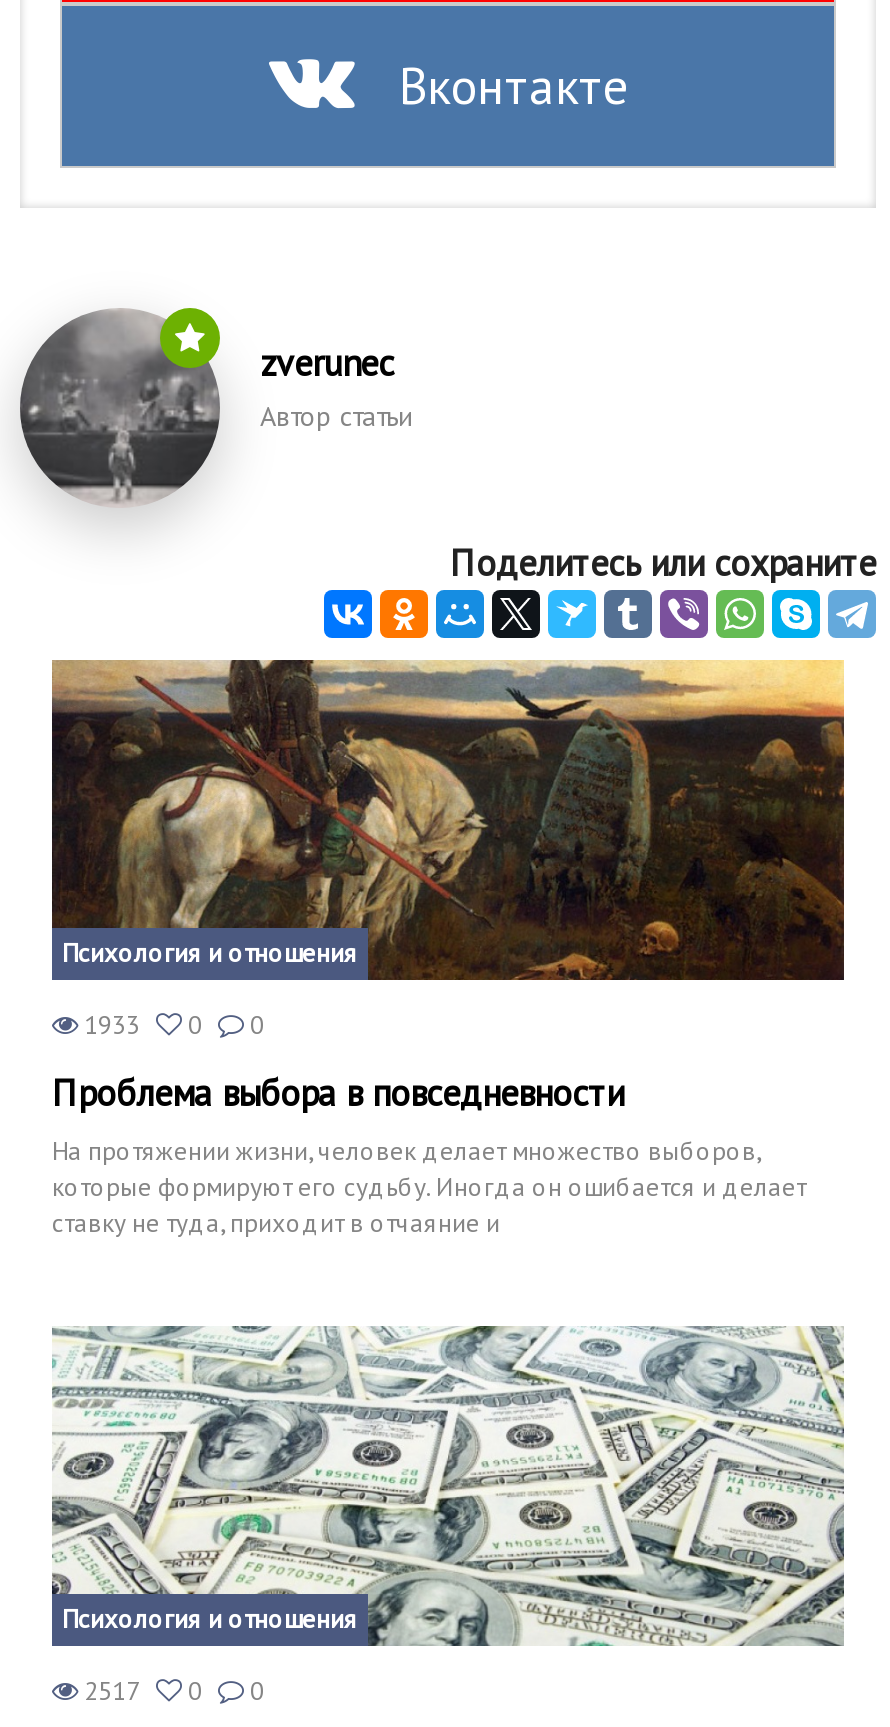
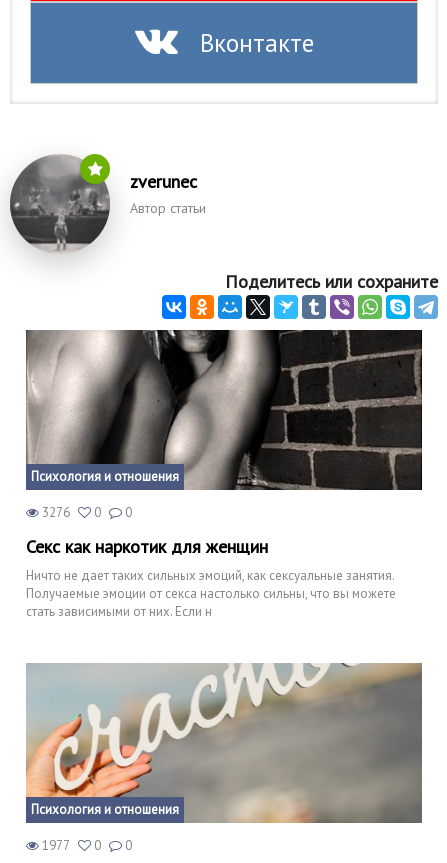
- [image]
- 1933 0 0
+ [image]
+ 3276 0 0

- Проблема выбора в повседневности
- На протяжении жизни, человек делает множество выборов,
- которые формируют его судьбу. Иногда он ошибается и делает
- ставку не туда, приходит в отчаяние и
+ Секс как наркотик для женщин
+ Ничто не дает таких сильных эмоций, как сексуальные занятия.
+ Получаемые эмоции от секса настолько сильны, что вы можете
+ стать зависимыми от них. Если н

- [image]
- 2517 0 0
+ [image]
+ 1977 0 0
